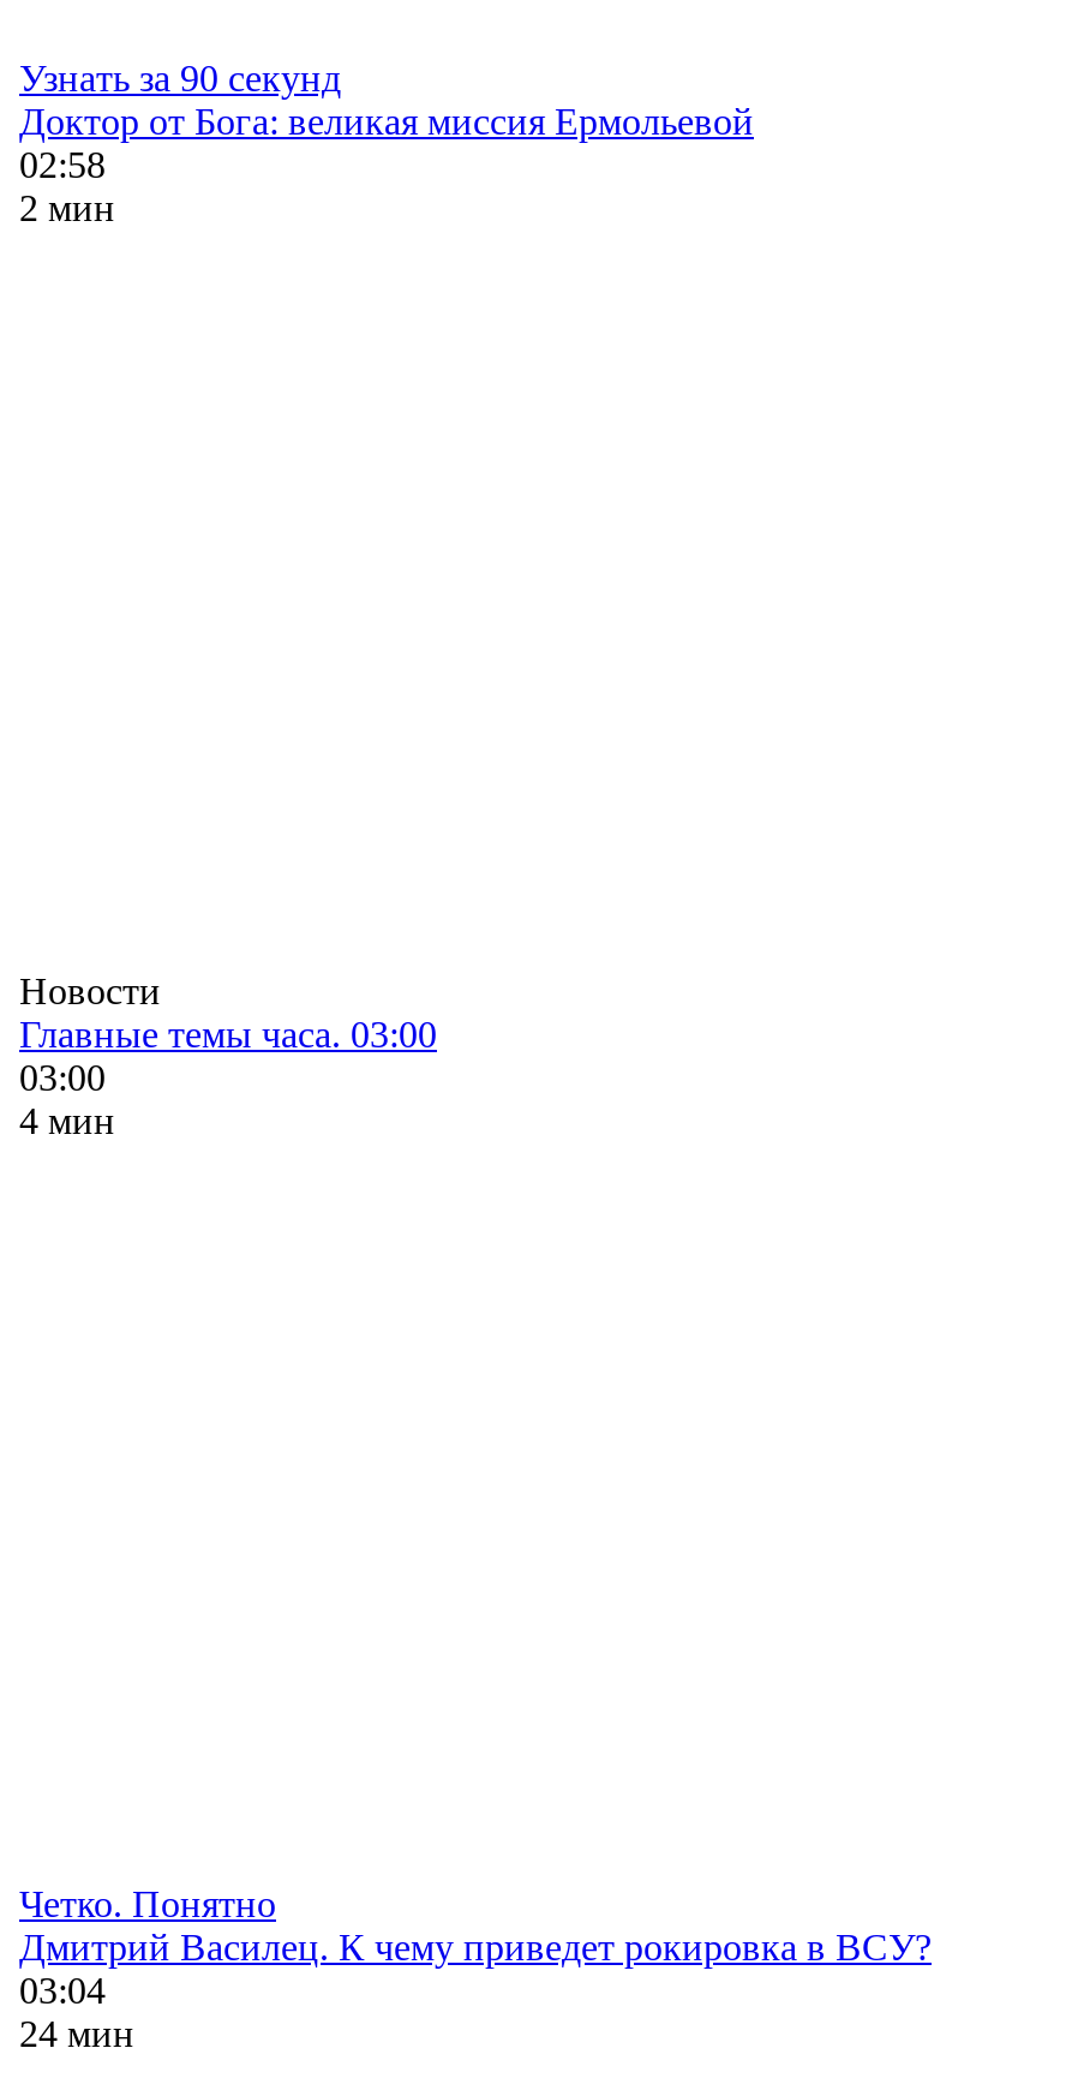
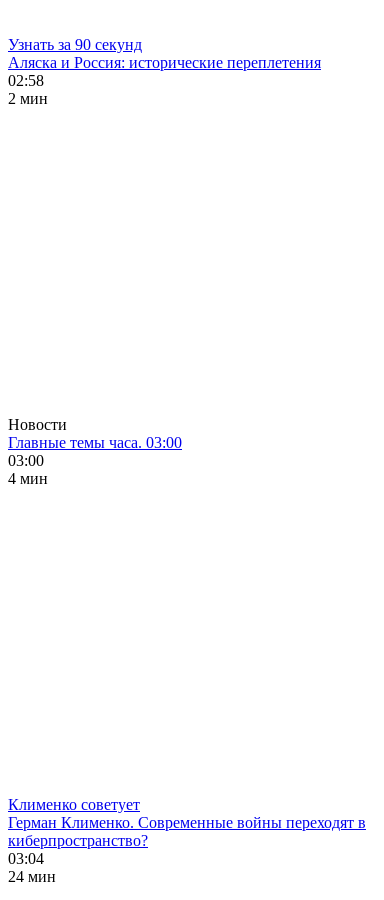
- Доктор от Бога: великая миссия Ермольевой
+ Аляска и Россия: исторические переплетения

- Четко. Понятно
- Дмитрий Василец. К чему приведет рокировка в ВСУ?
+ Клименко советует
+ Герман Клименко. Современные войны переходят в
+ киберпространство?
